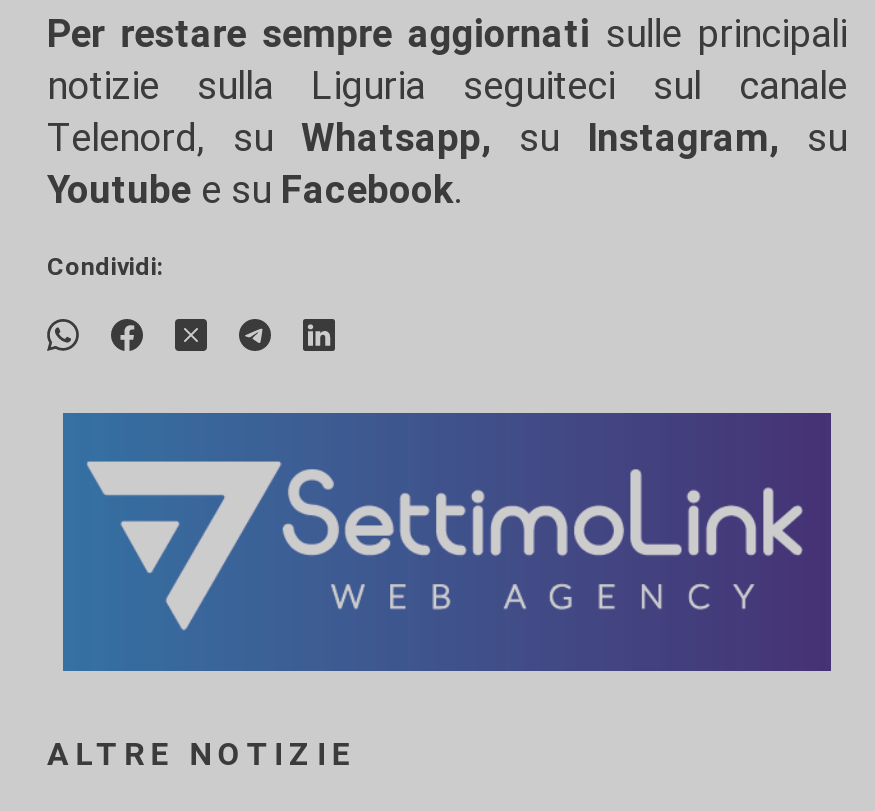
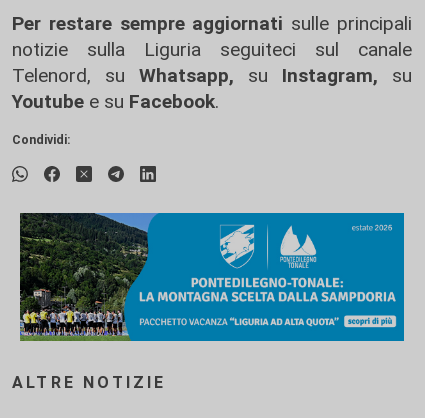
- [image]
+ [image]
